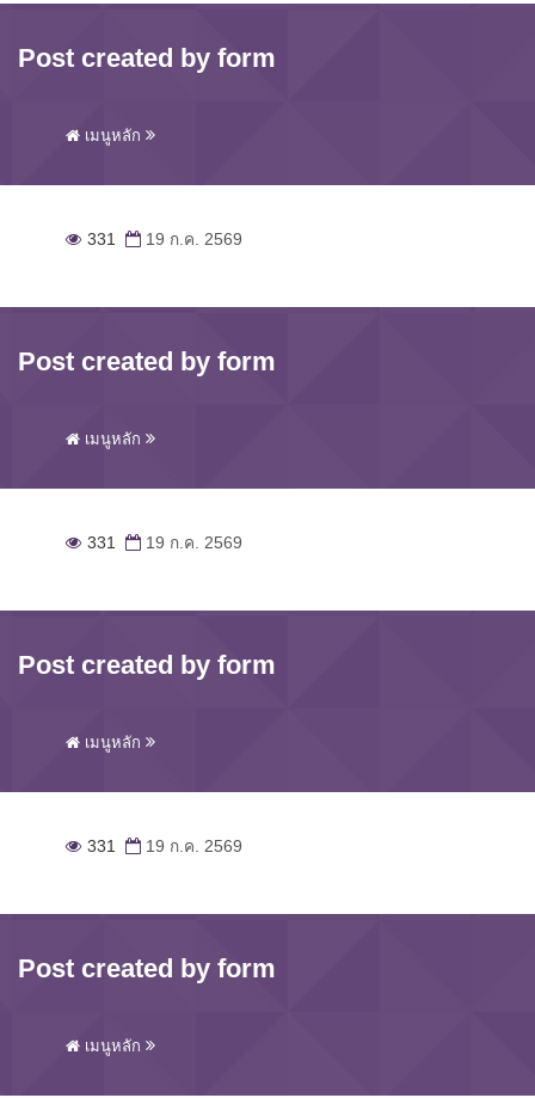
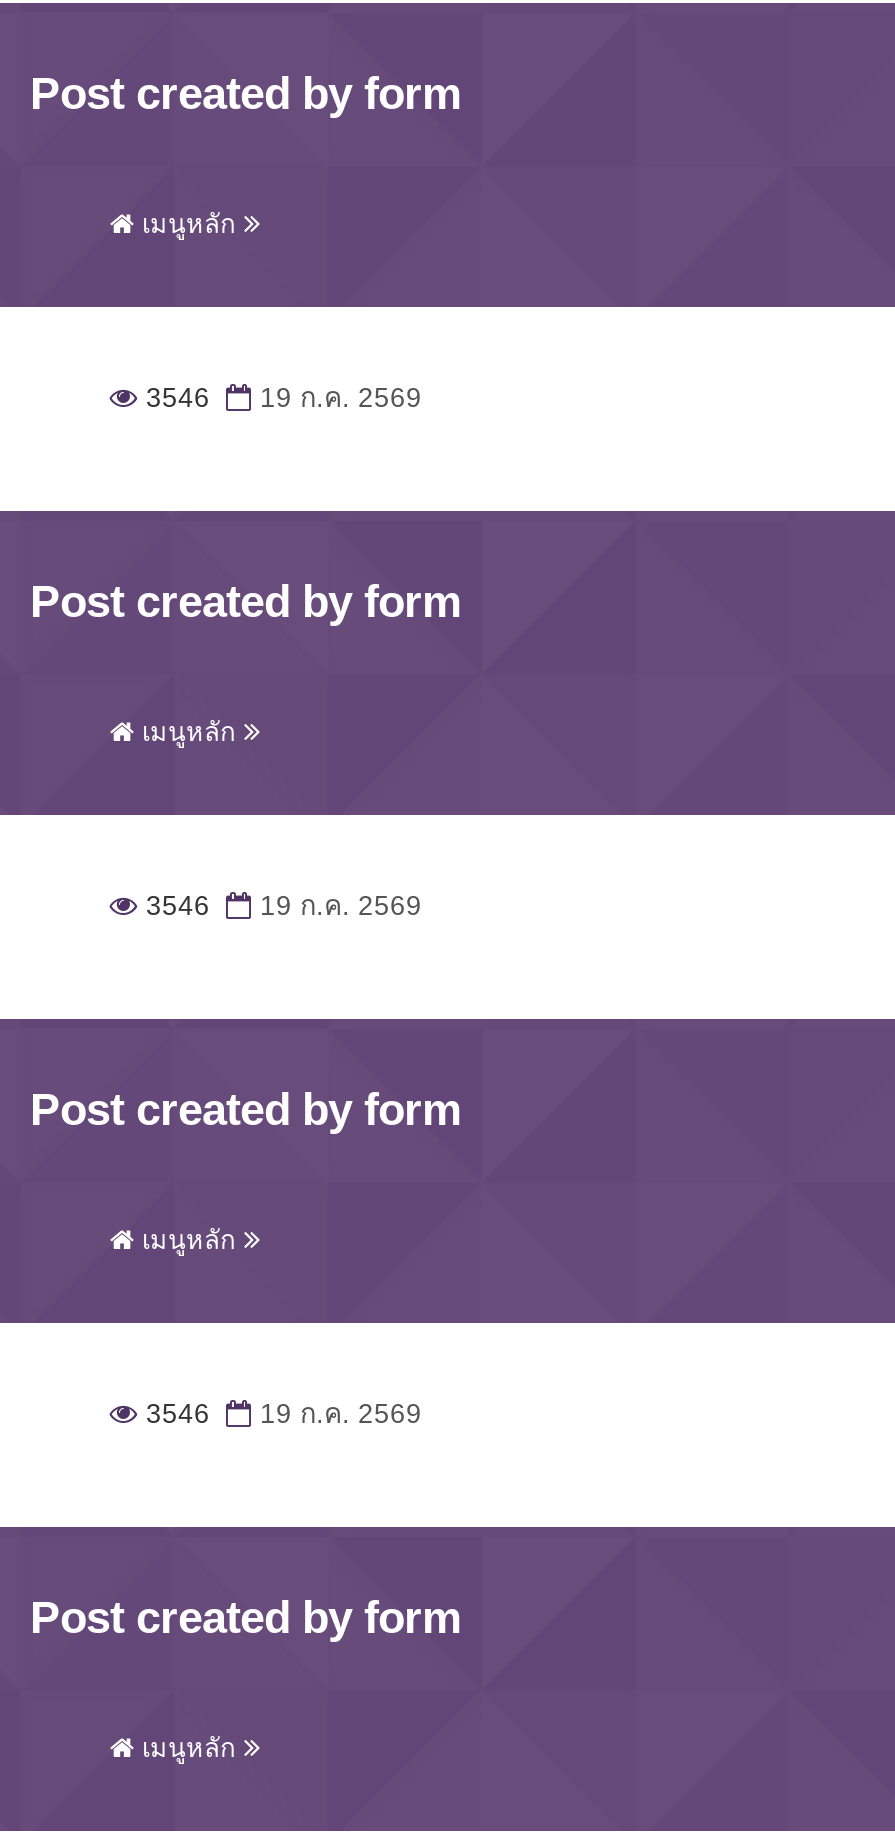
- 331 19 ก.ค. 2569
+ 3546 19 ก.ค. 2569

- 331 19 ก.ค. 2569
+ 3546 19 ก.ค. 2569

- 331 19 ก.ค. 2569
+ 3546 19 ก.ค. 2569
